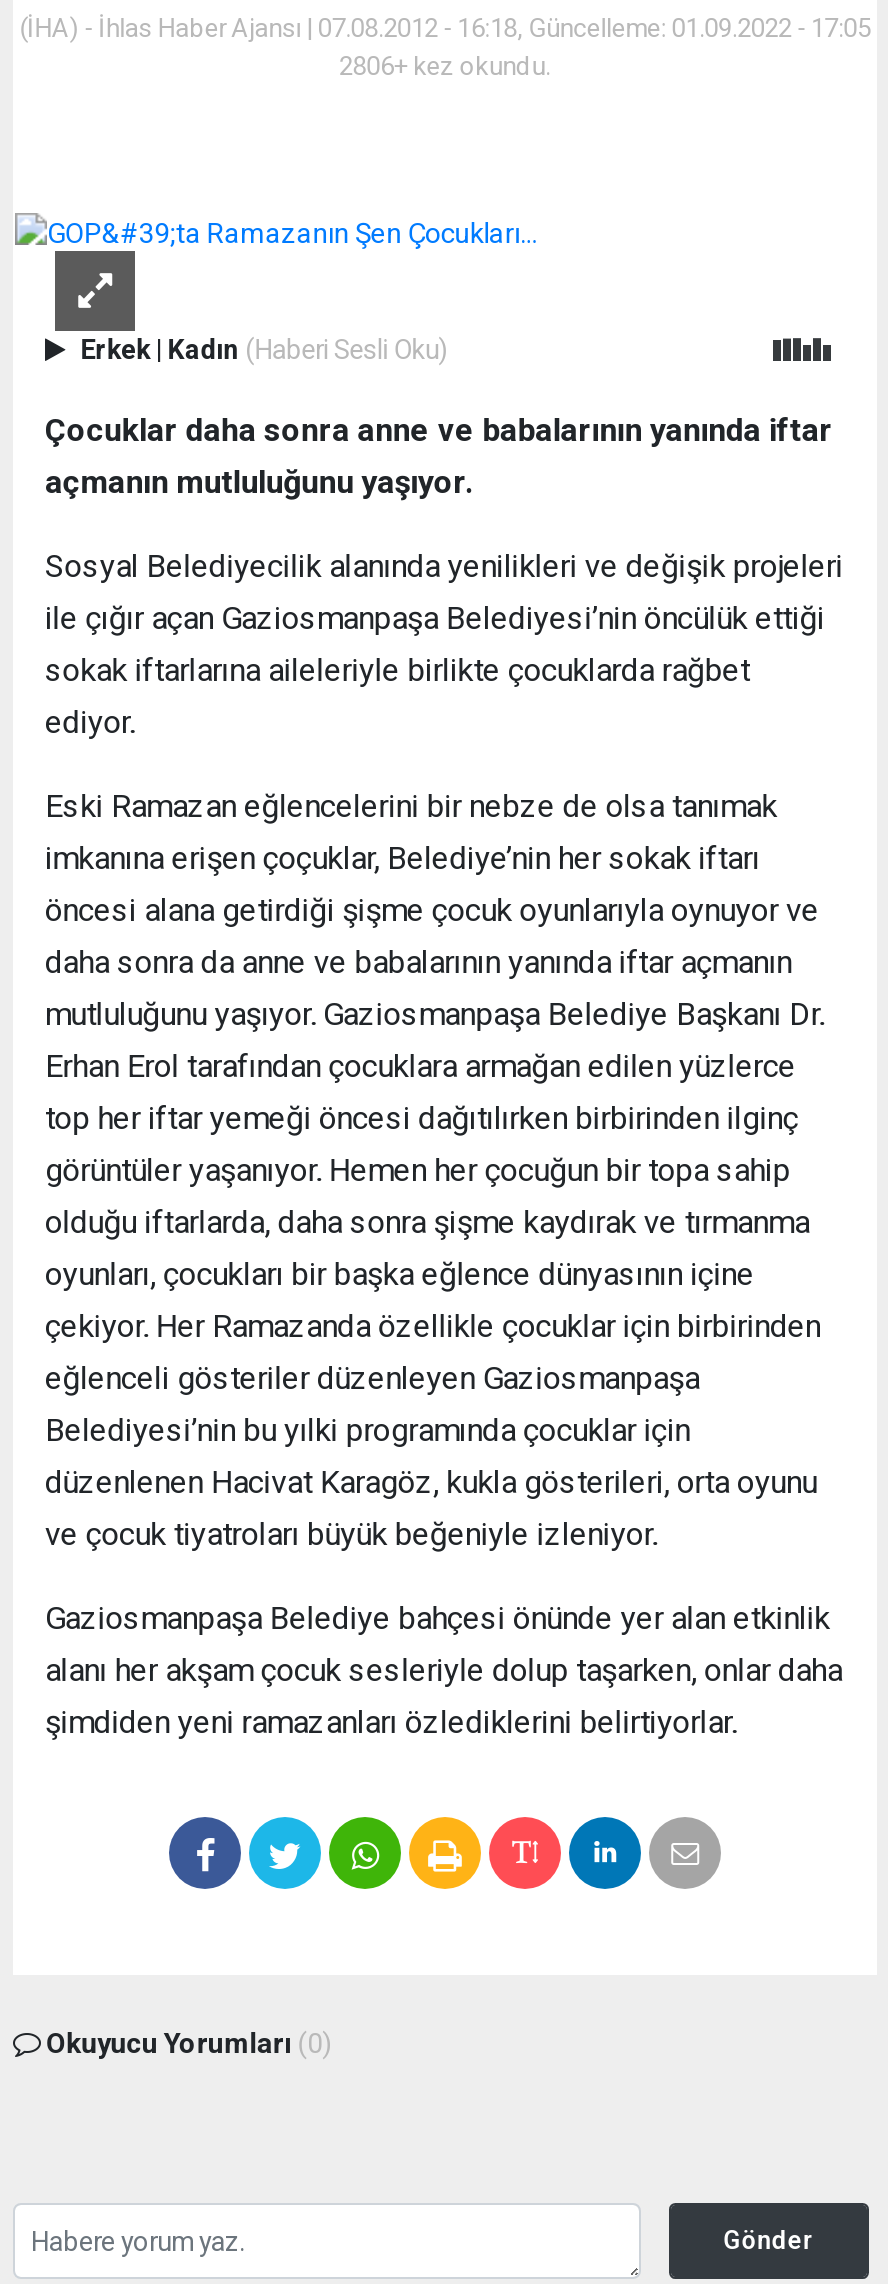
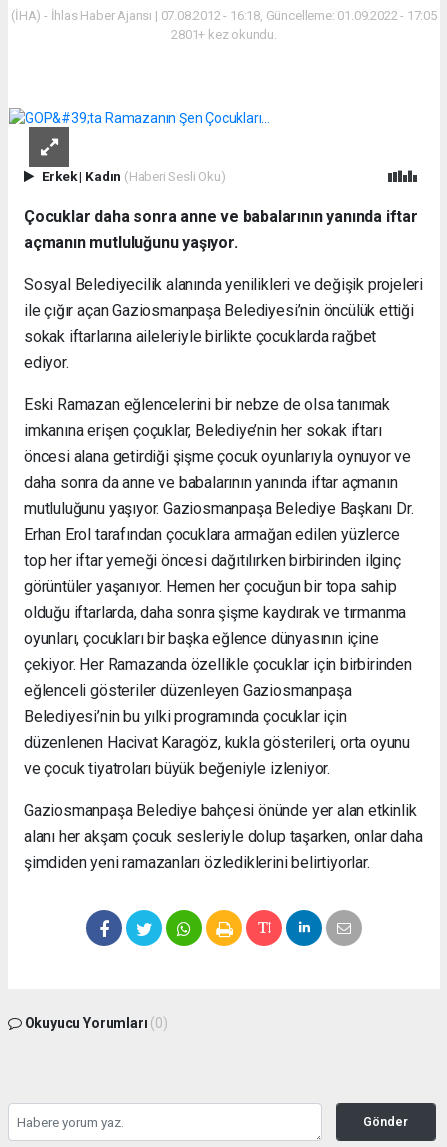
- 2806+ kez okundu.
+ 2801+ kez okundu.
